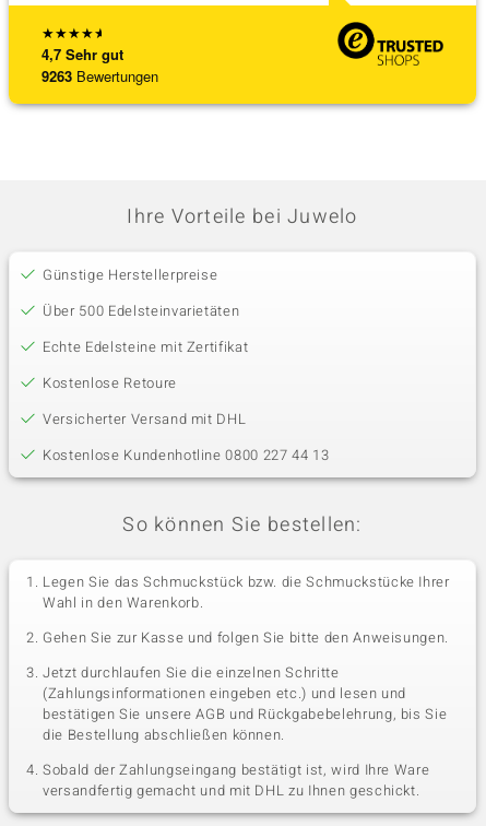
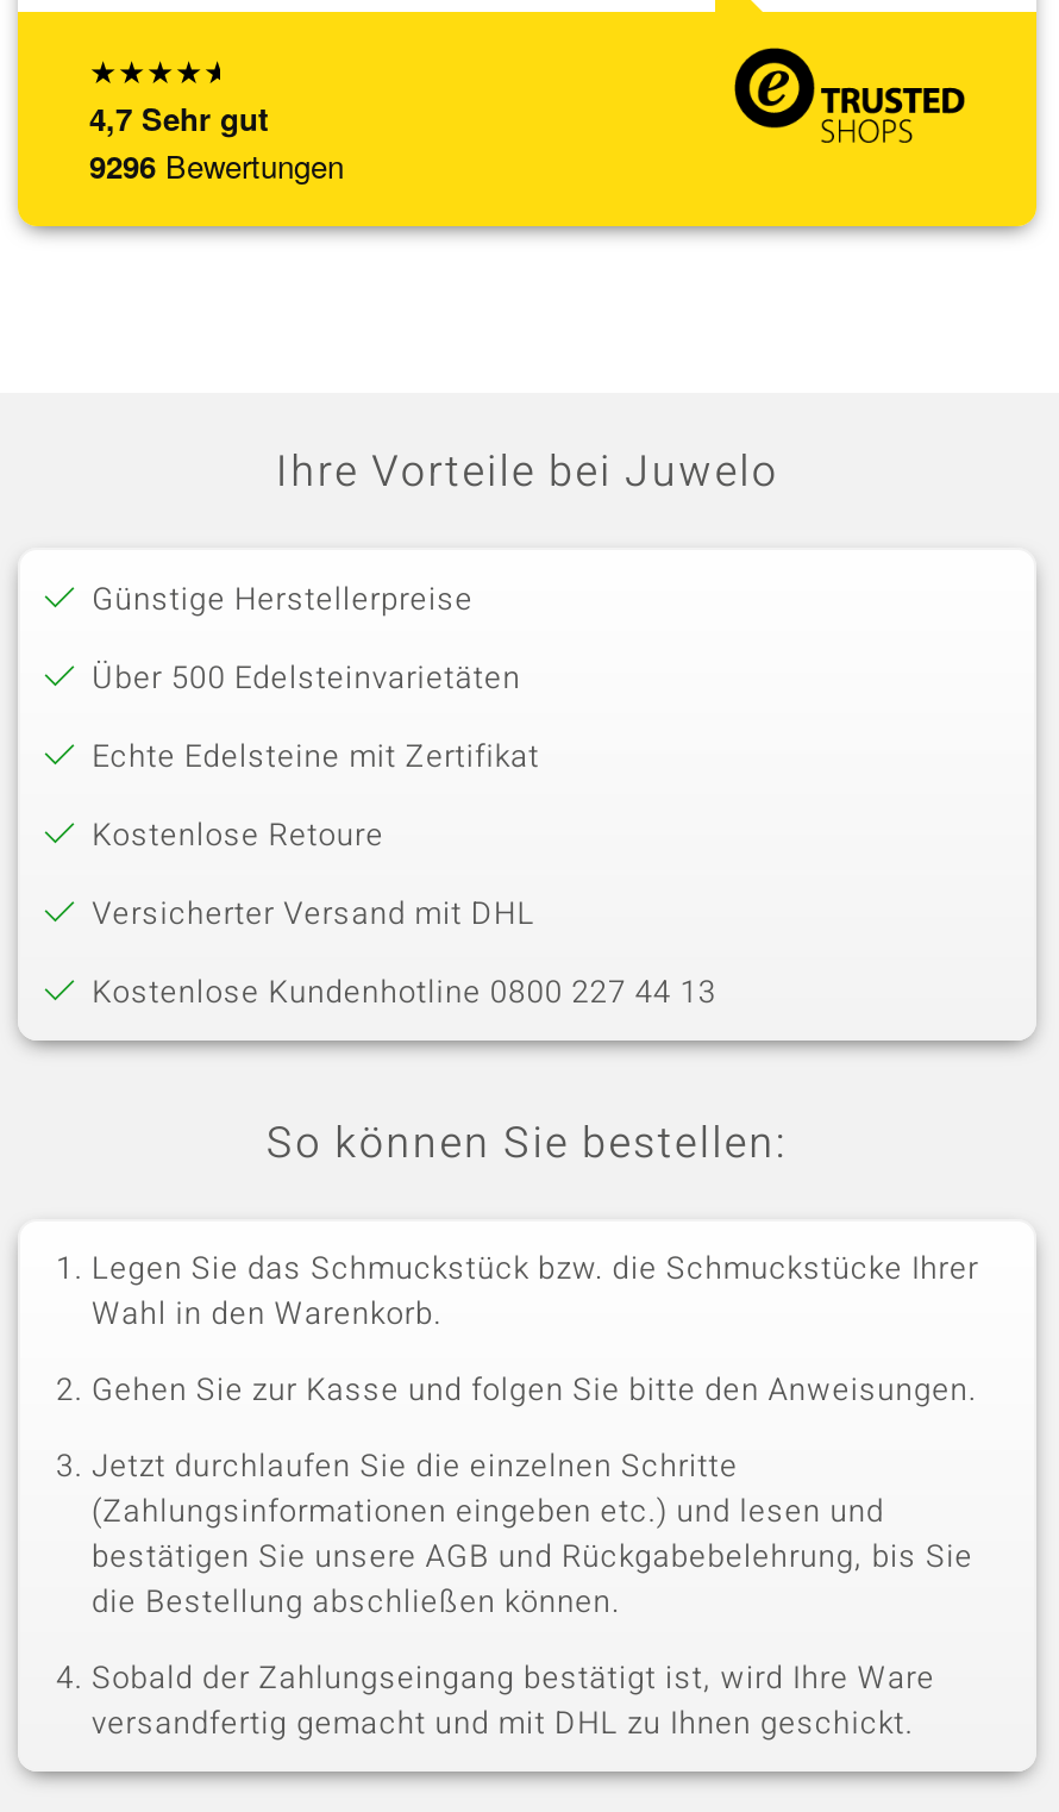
- 9263 Bewertungen
+ 9296 Bewertungen
